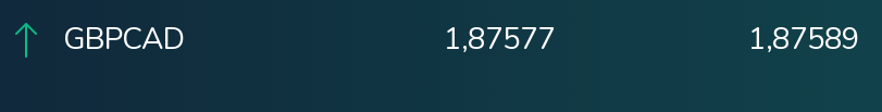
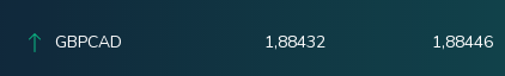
- 1,87577
+ 1,88432

- 1,87589
+ 1,88446
